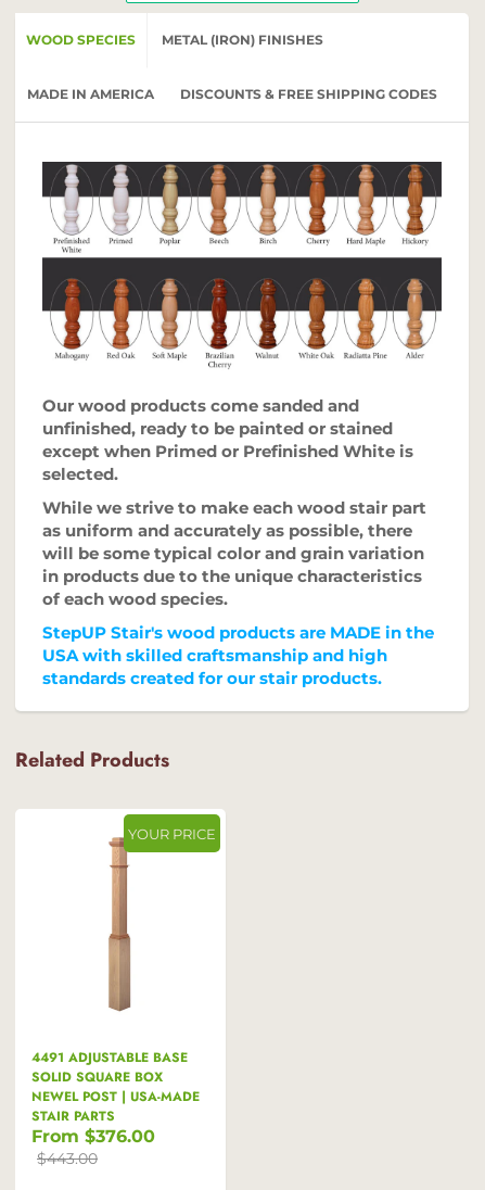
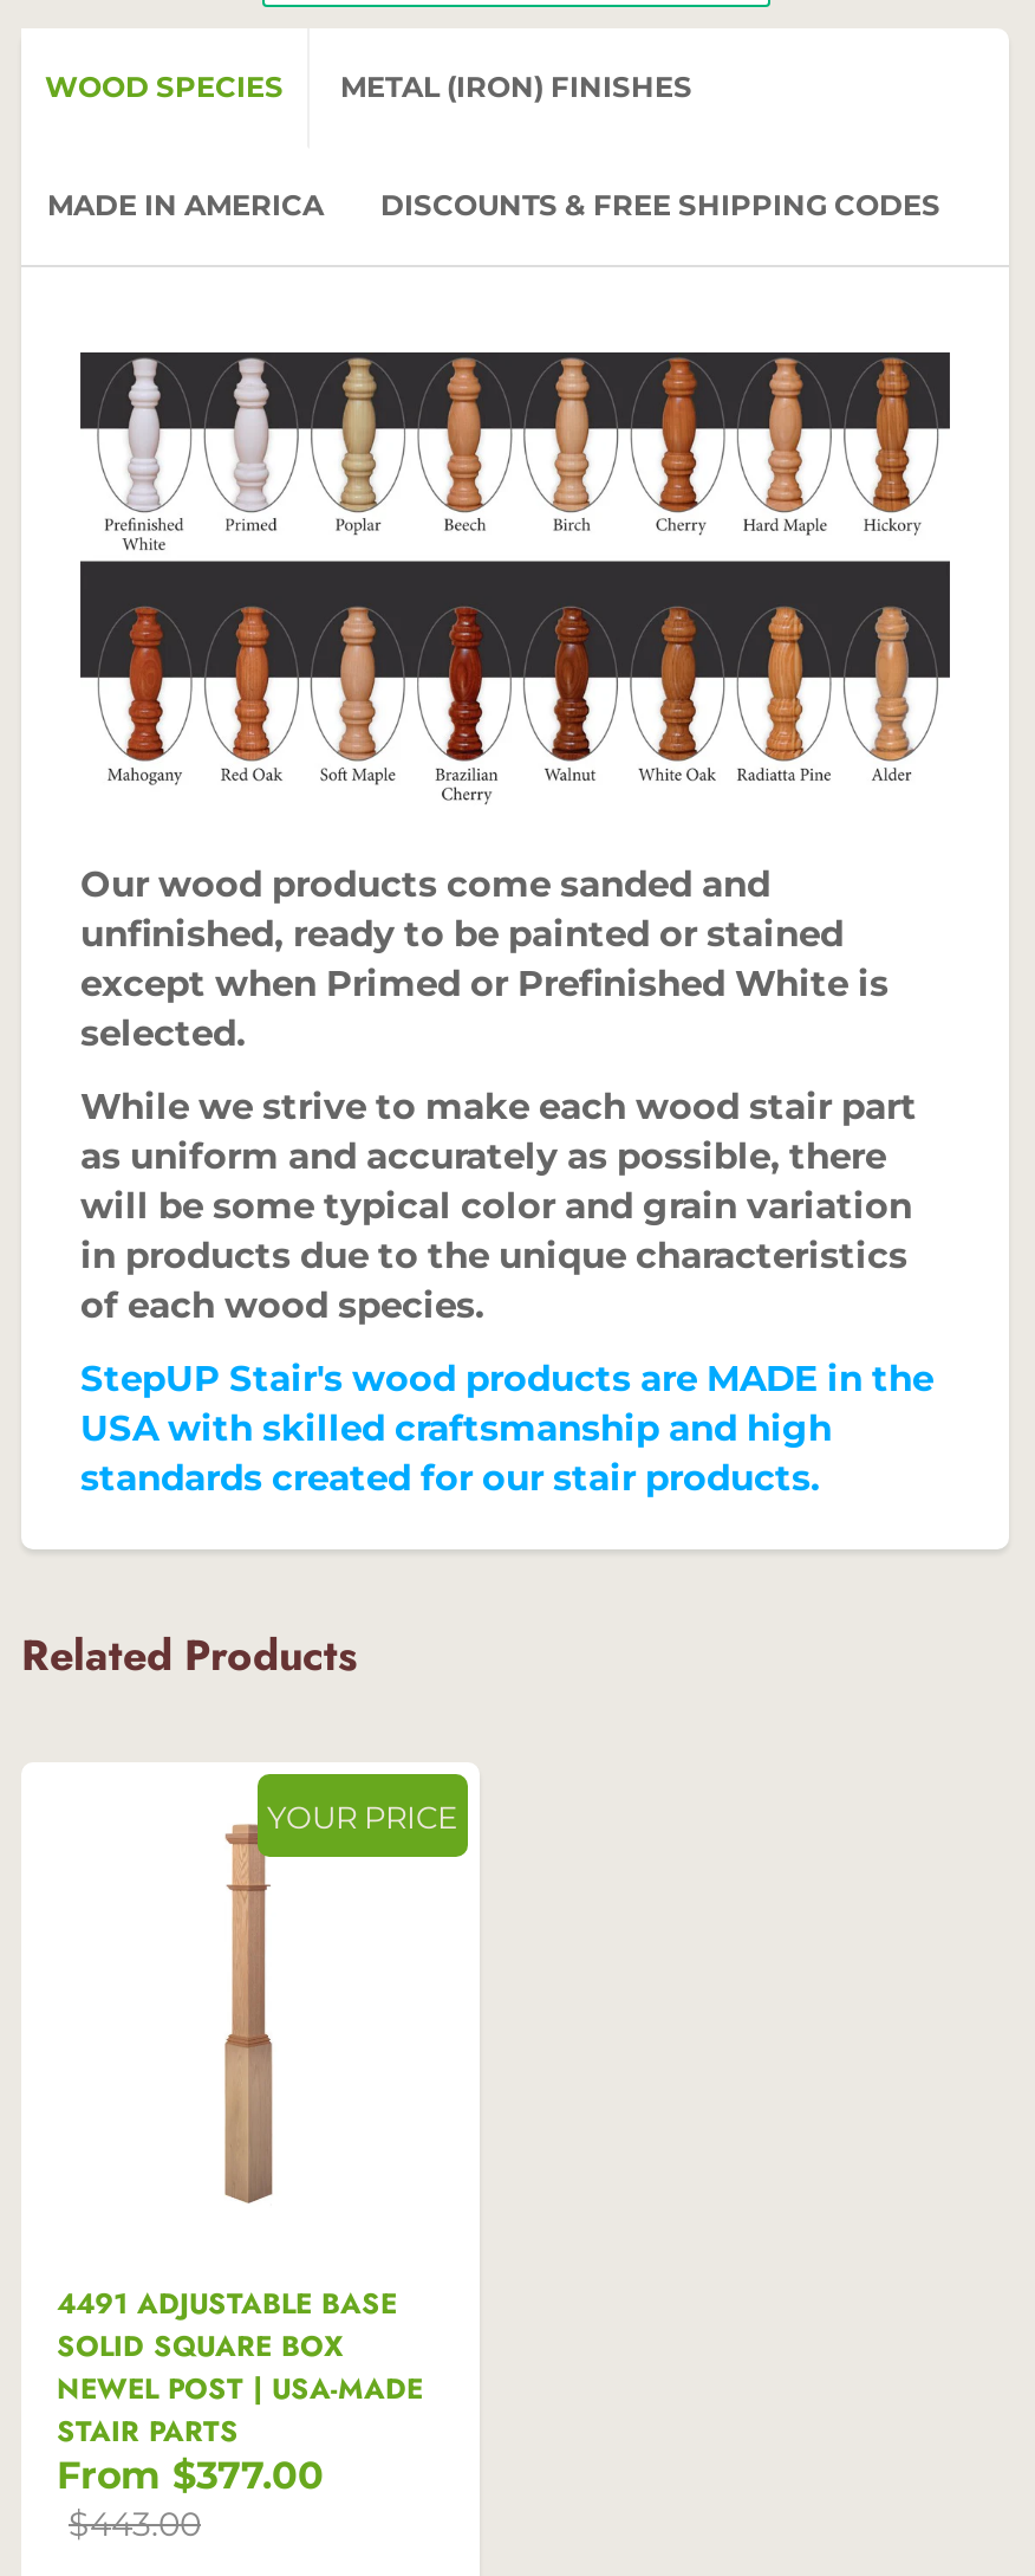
- From $376.00
+ From $377.00
